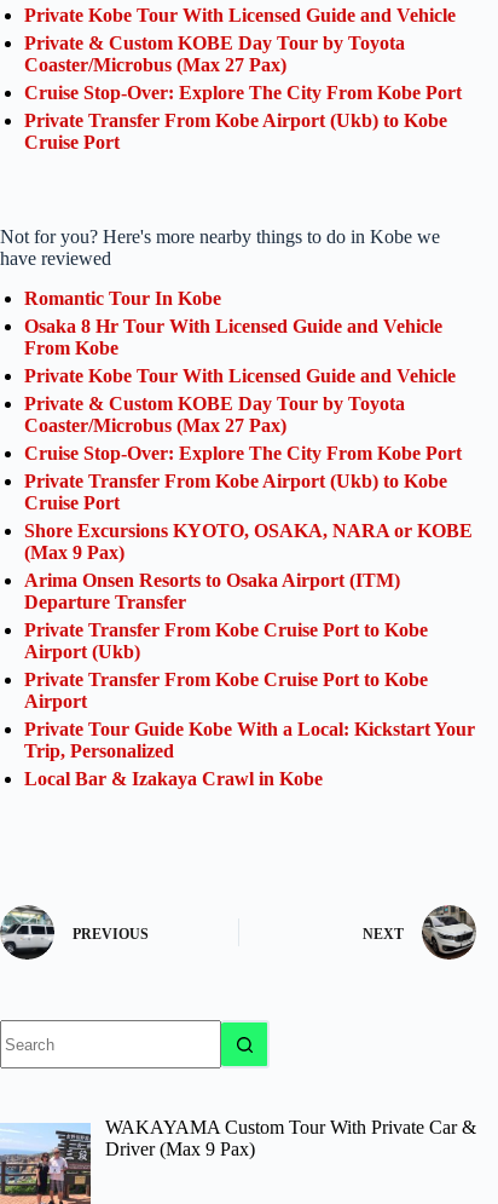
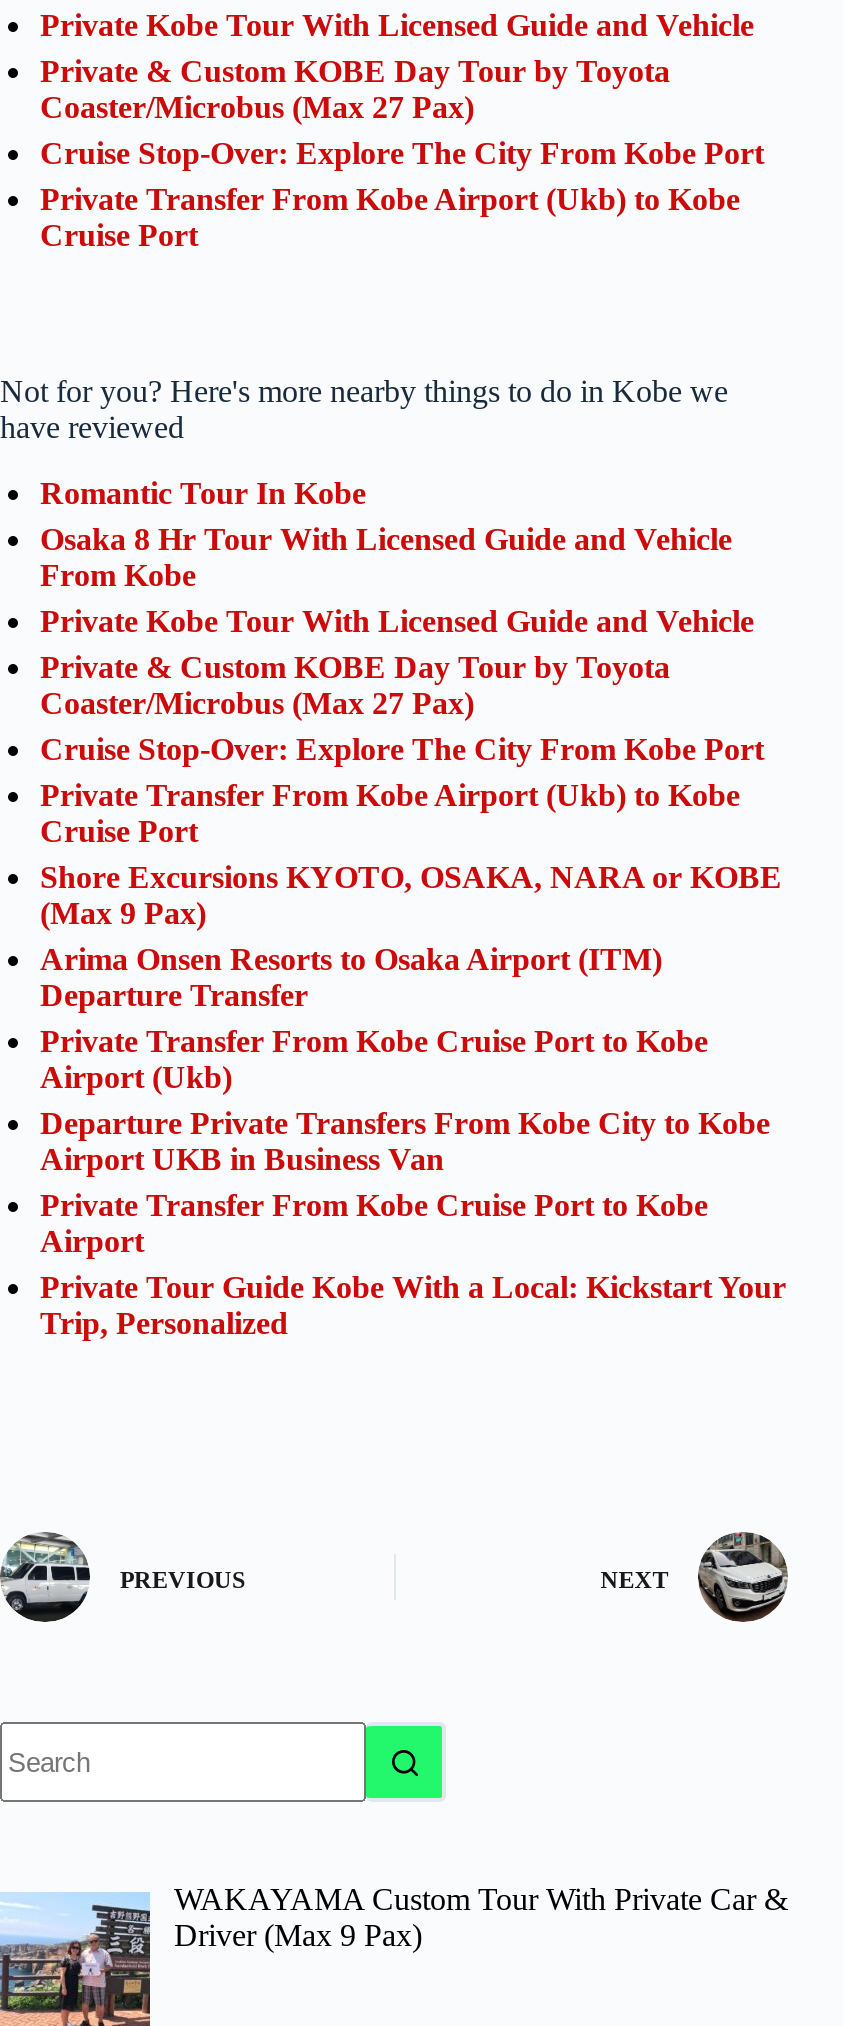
+ Departure Private Transfers From Kobe City to Kobe
+ Airport UKB in Business Van

moved down: Private Transfer From Kobe Cruise Port to Kobe | Airport | Private Tour Guide Kobe With a Local: Kickstart Your | Trip, Personalized

- Local Bar & Izakaya Crawl in Kobe
